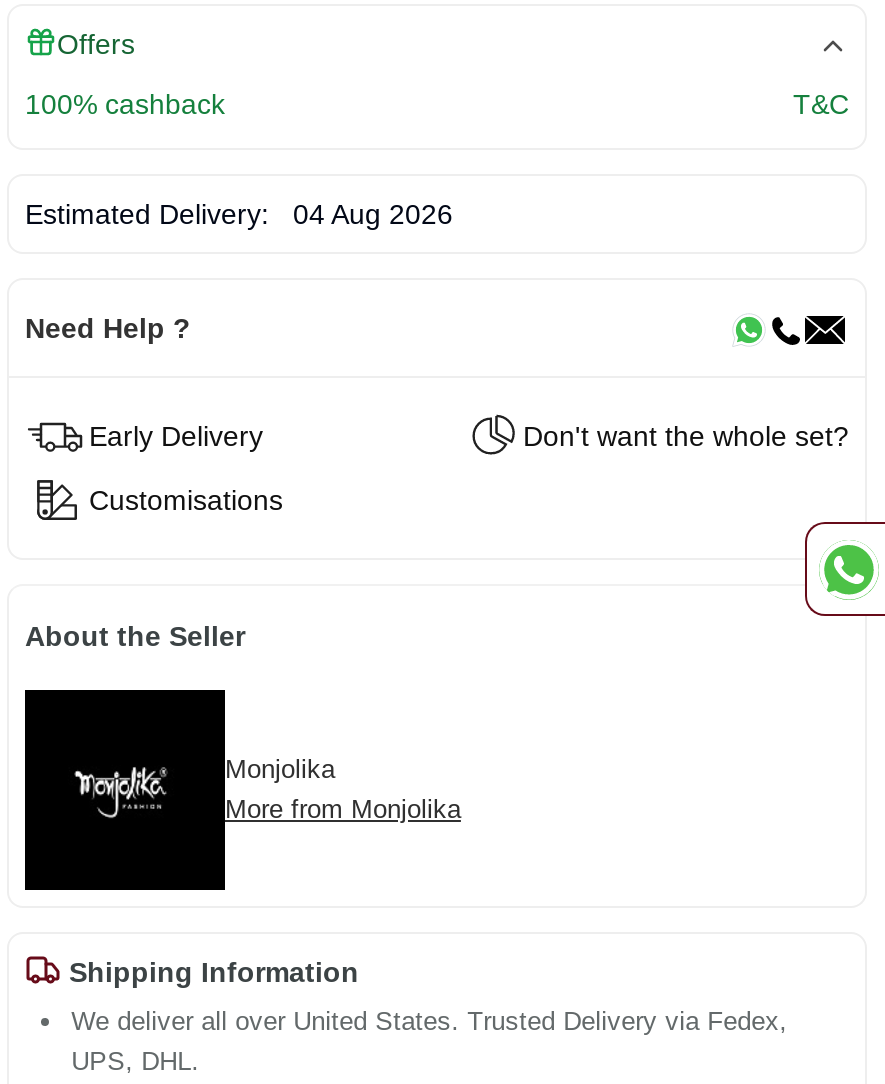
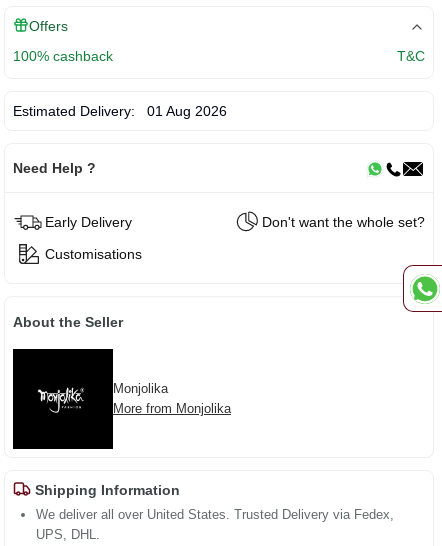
- Estimated Delivery: 04 Aug 2026
+ Estimated Delivery: 01 Aug 2026
